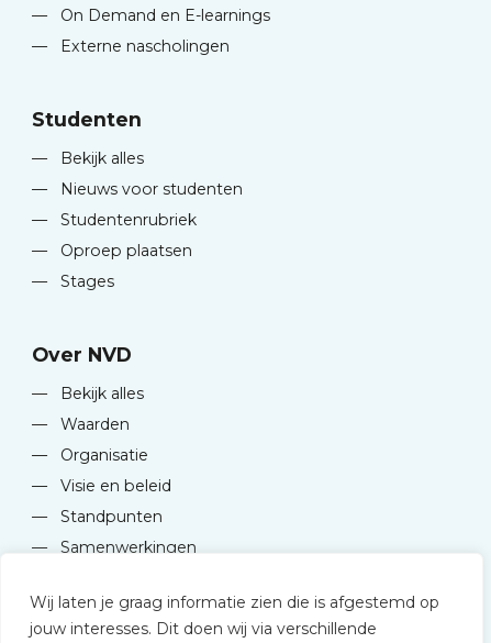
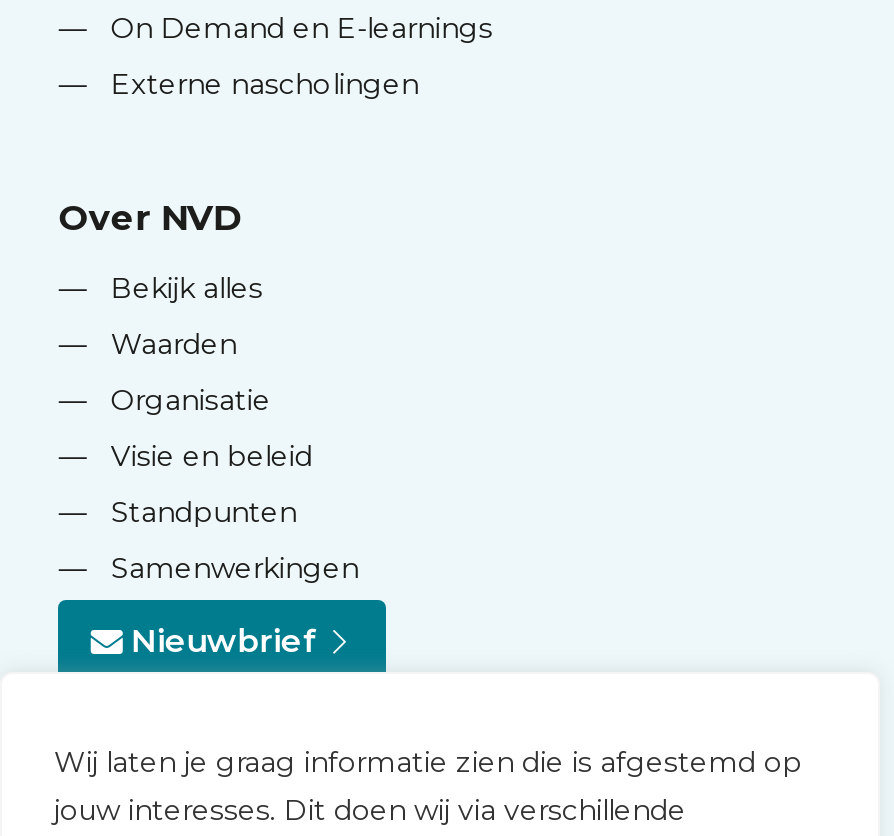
- Studenten
- — Bekijk alles
- — Nieuws voor studenten
- — Studentenrubriek
- — Oproep plaatsen
- — Stages

moved up: Over NVD | — Bekijk alles | — Waarden | — Organisatie | — Visie en beleid | — Standpunten | — Samenwerkingen

+ Nieuwbrief
